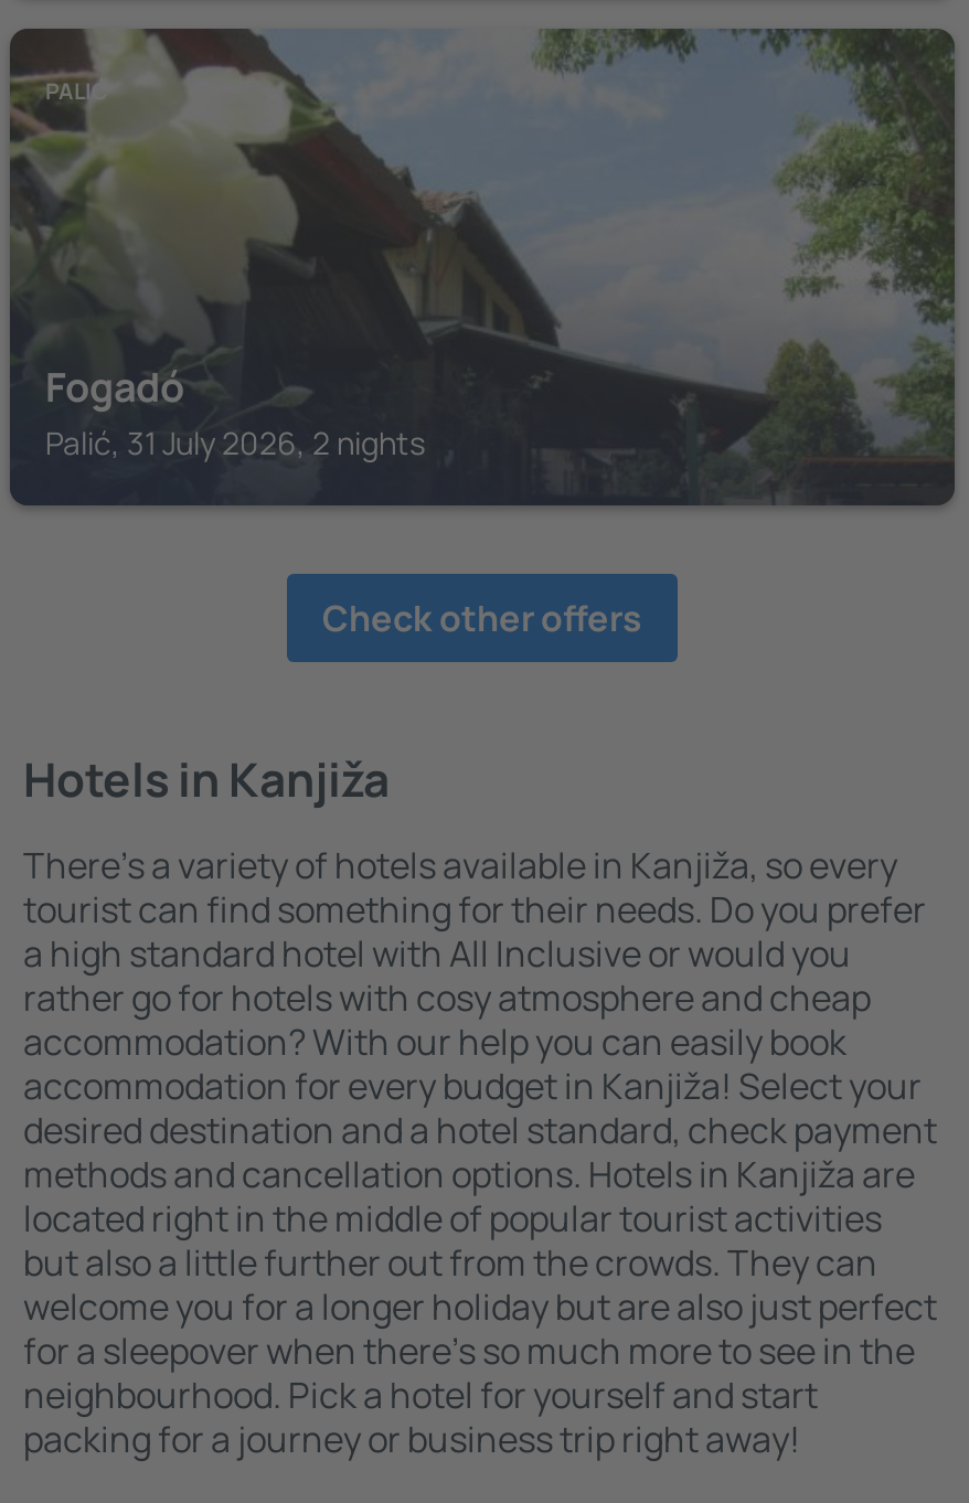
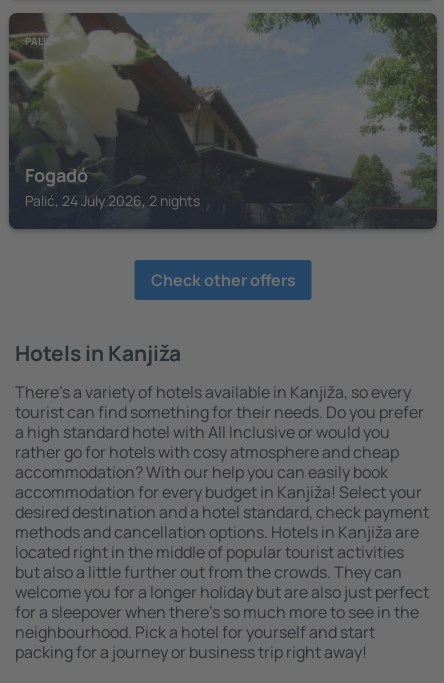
- Palić, 31 July 2026, 2 nights
+ Palić, 24 July 2026, 2 nights
